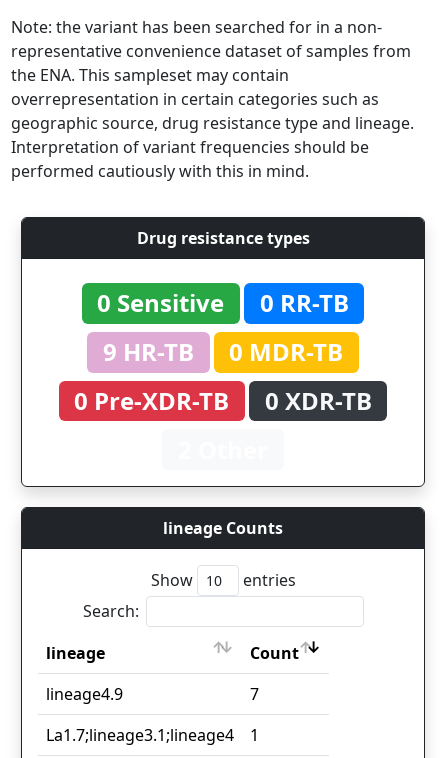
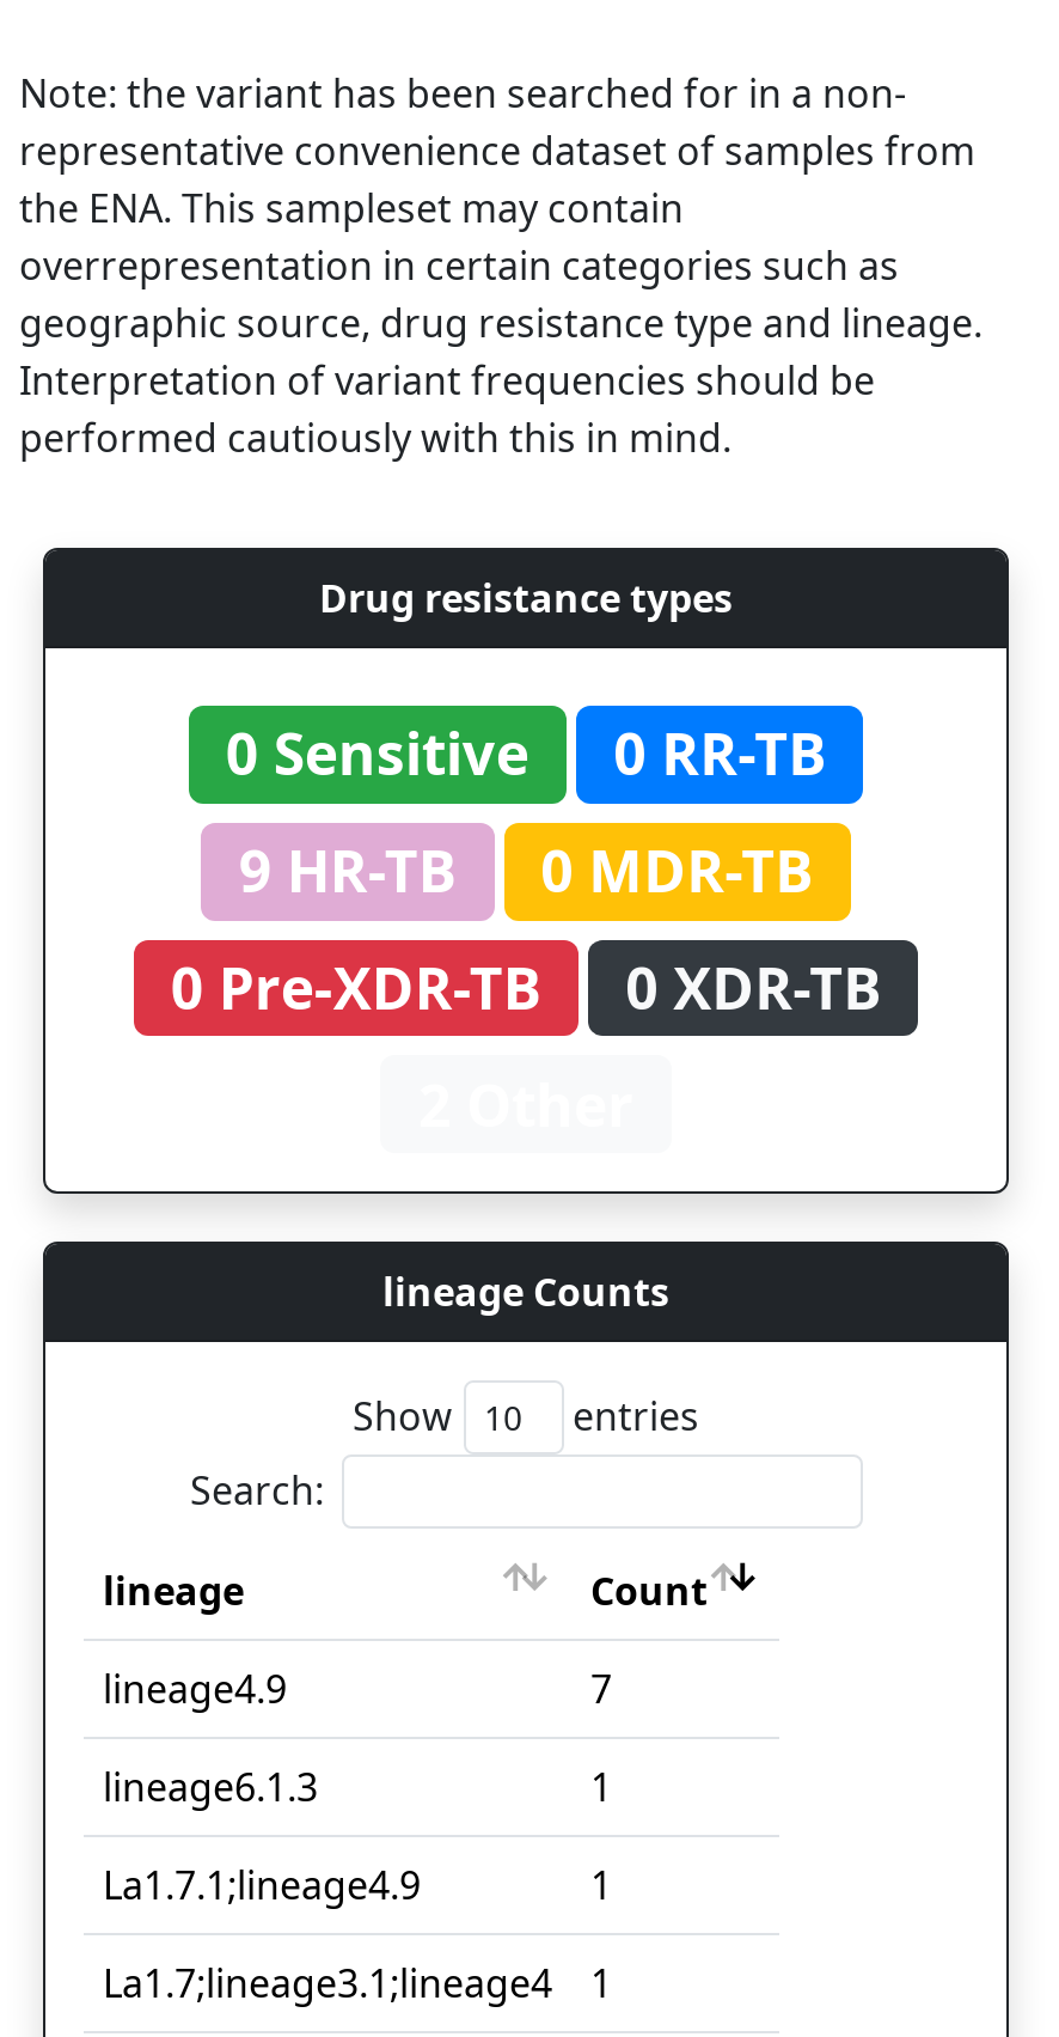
+ lineage6.1.3
+ 1
+ La1.7.1;lineage4.9
+ 1
